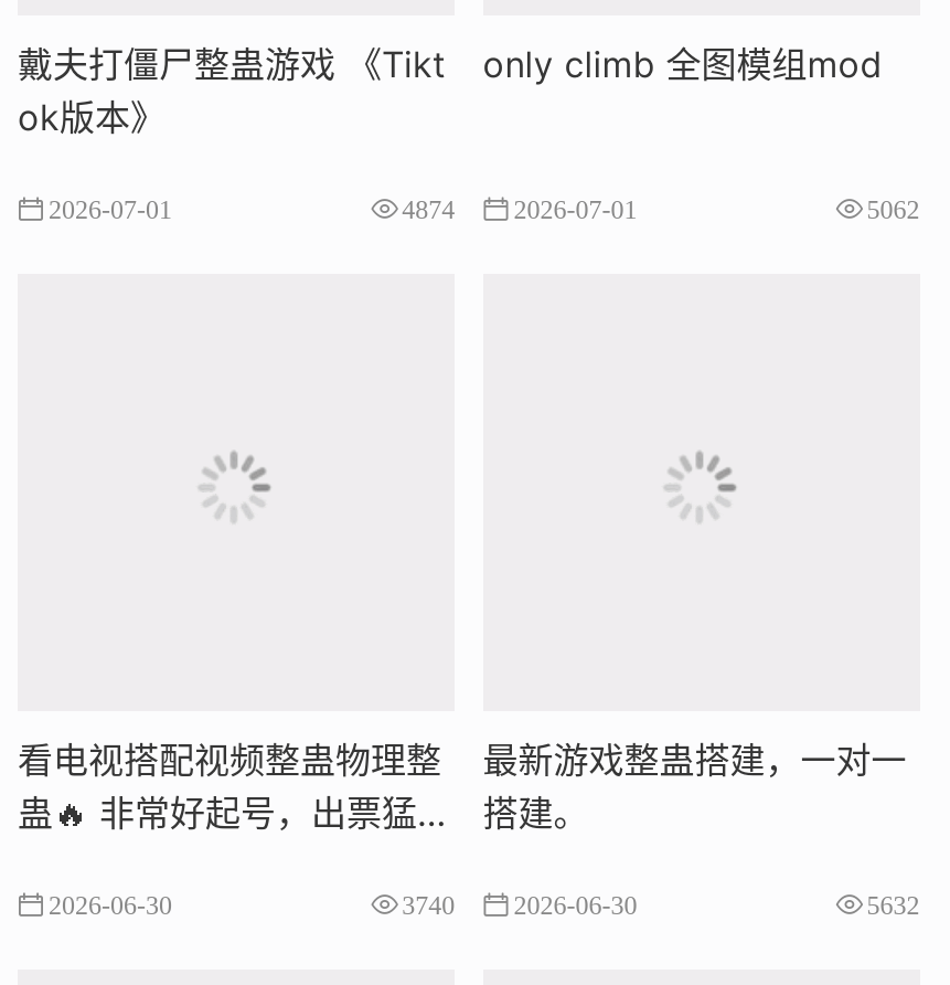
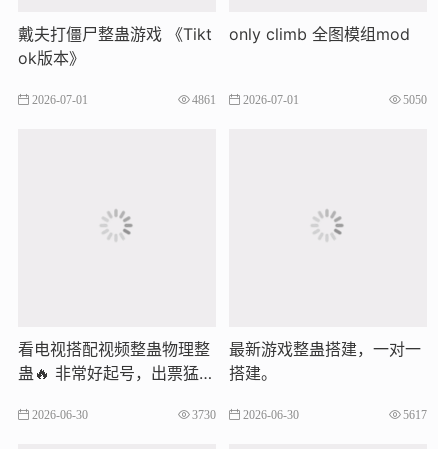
- 4874
+ 4861

- 5062
+ 5050

- 3740
+ 3730

- 5632
+ 5617
